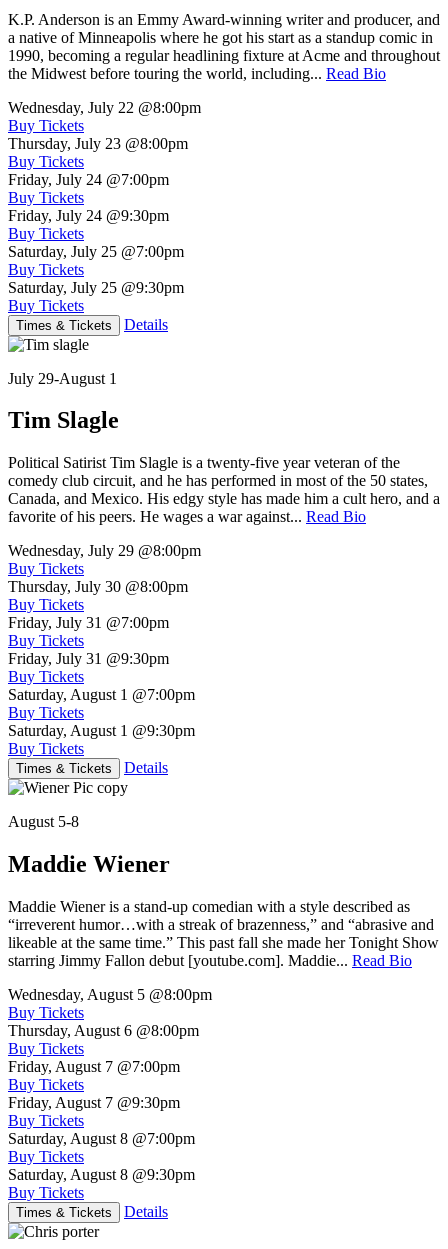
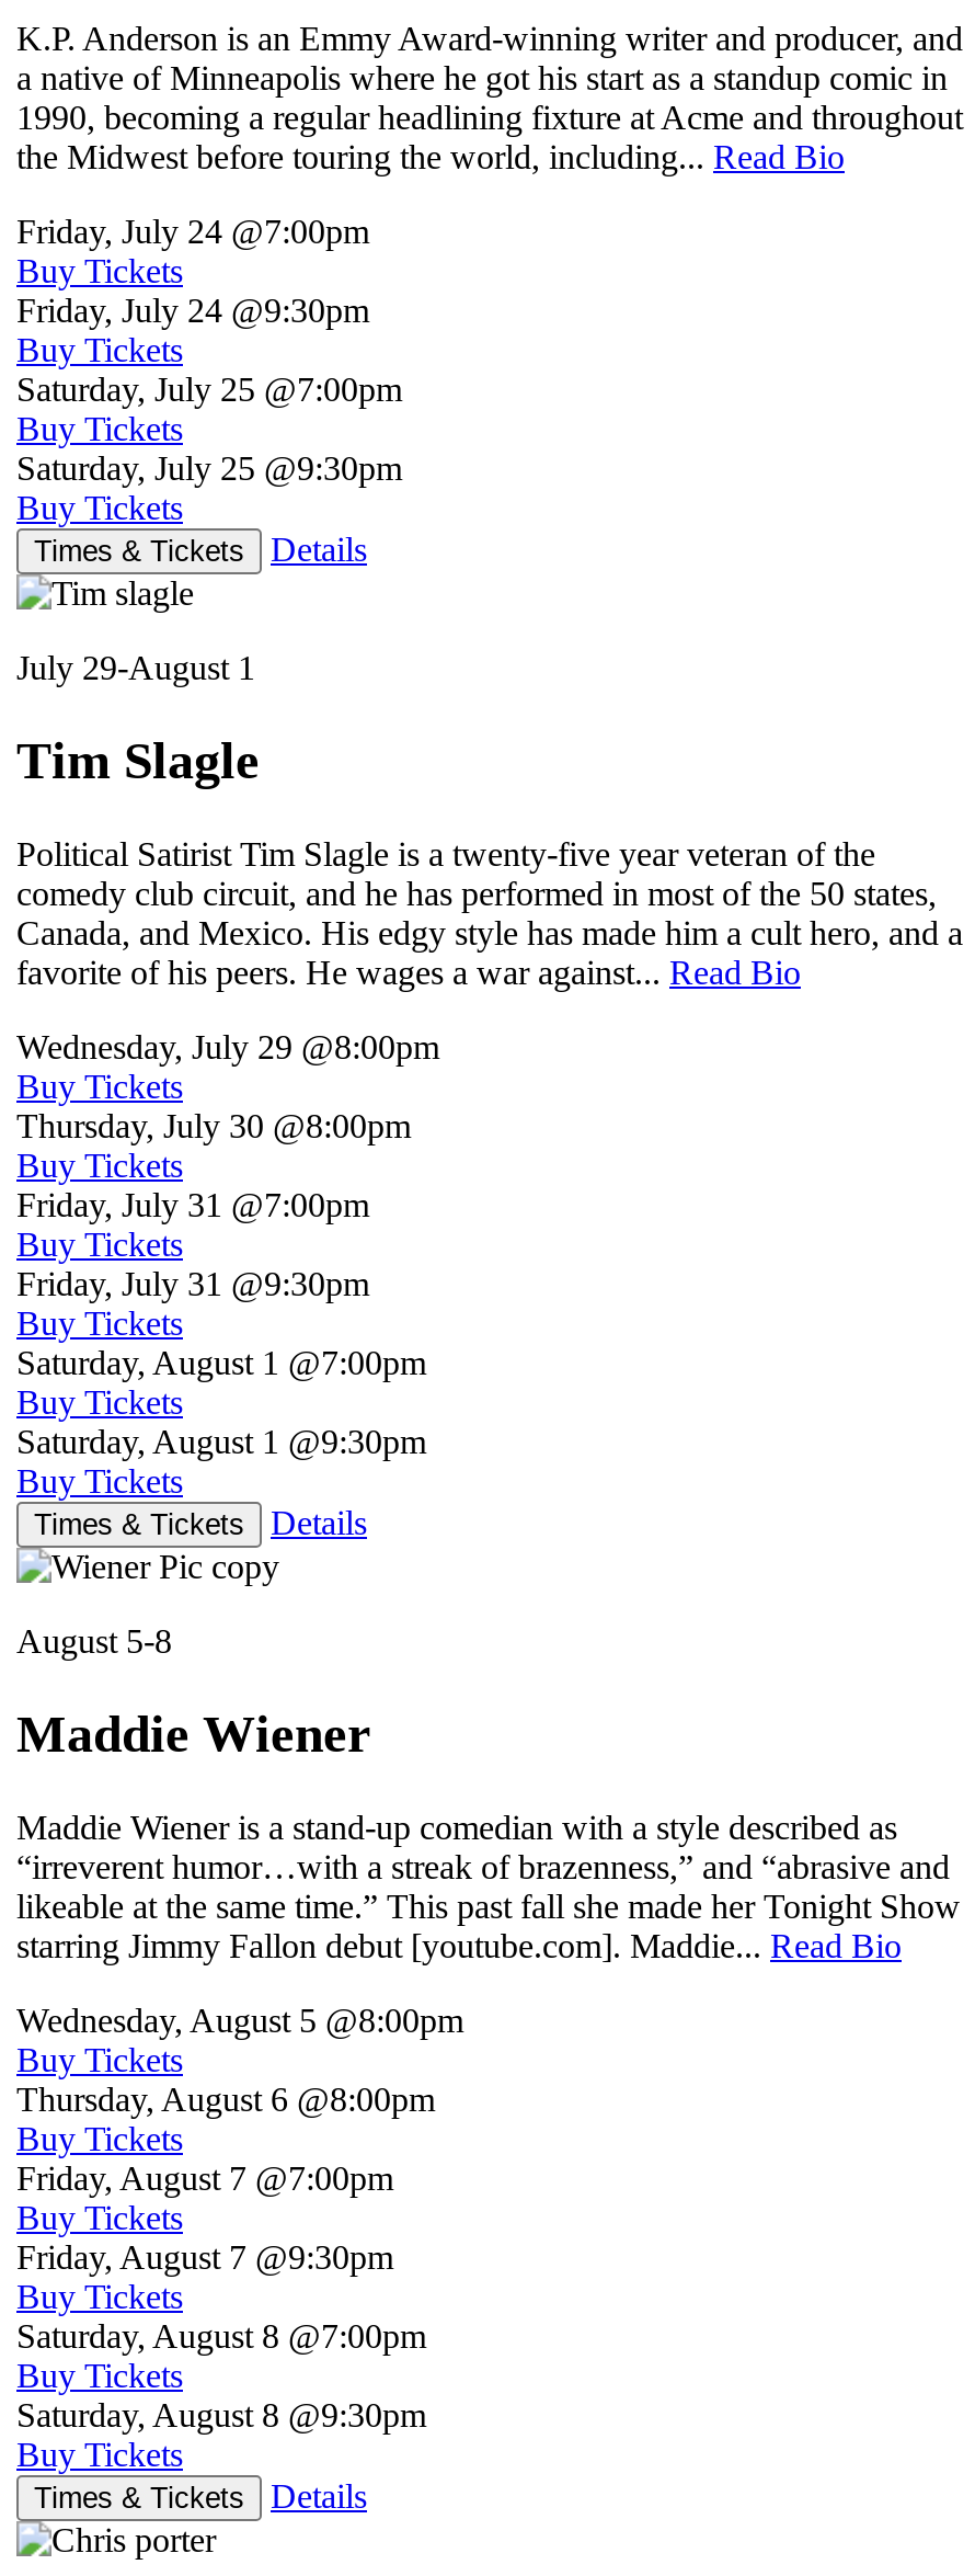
- Wednesday, July 22 @8:00pm
- Buy Tickets
- Thursday, July 23 @8:00pm
- Buy Tickets
